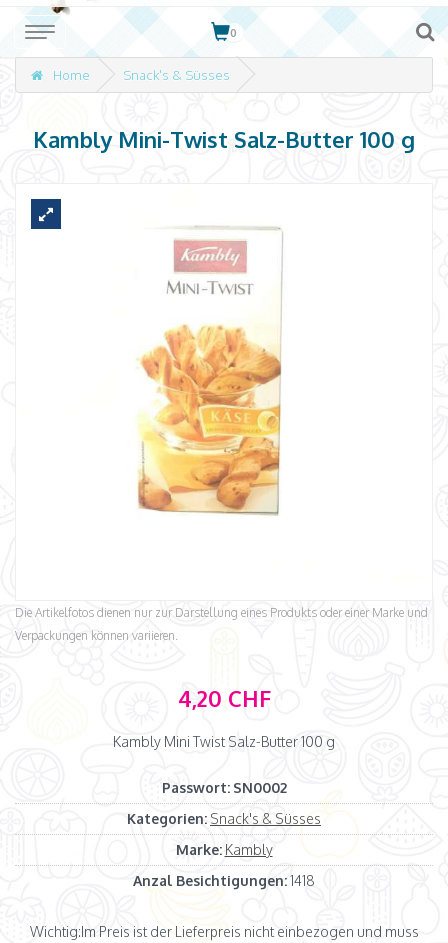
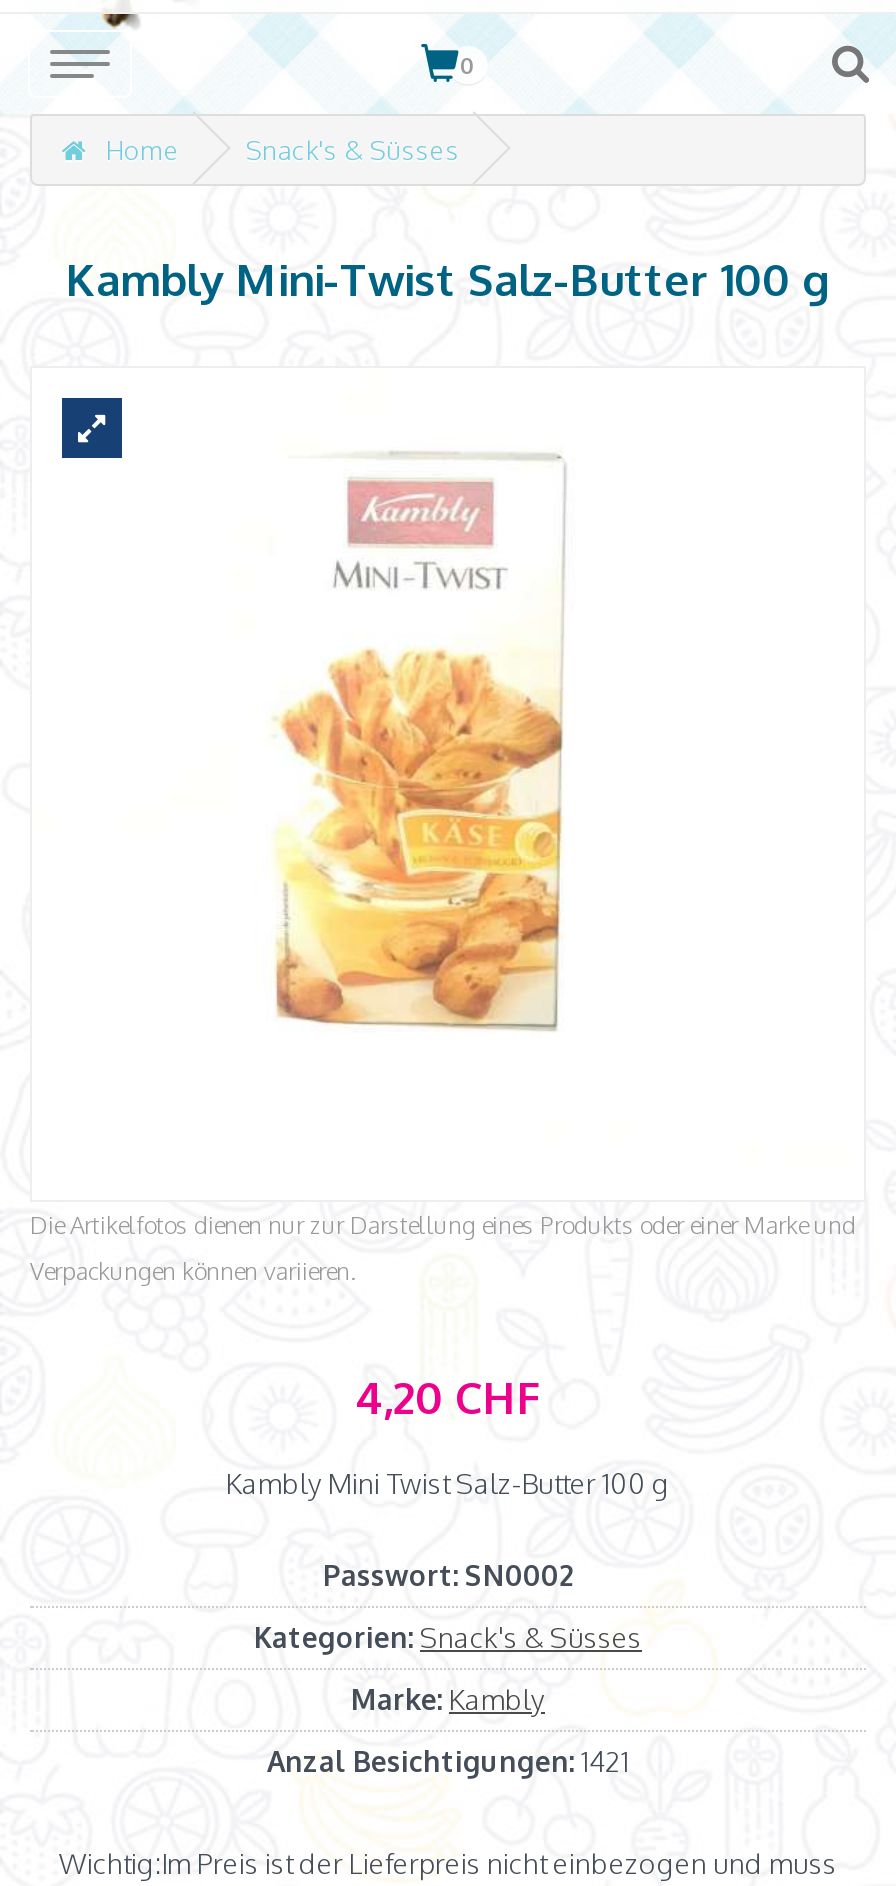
- Anzal Besichtigungen: 1418
+ Anzal Besichtigungen: 1421
